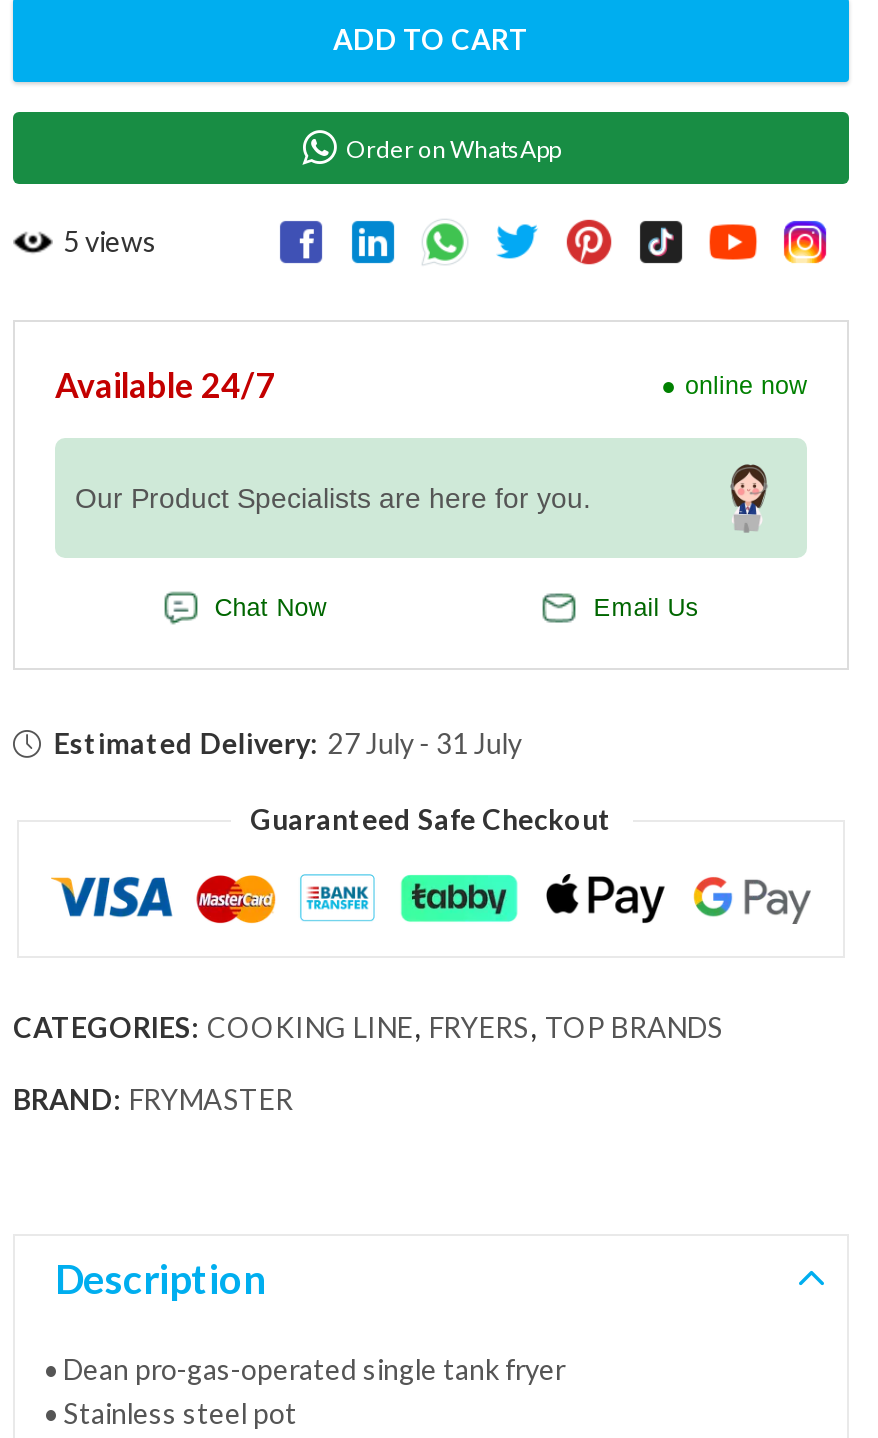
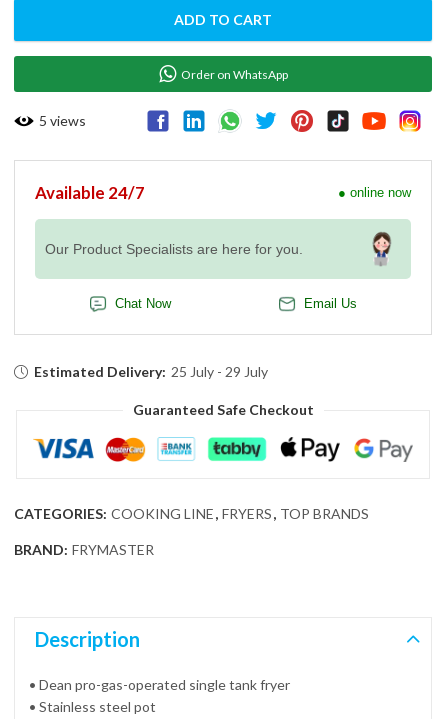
- Estimated Delivery: 27 July - 31 July
+ Estimated Delivery: 25 July - 29 July
